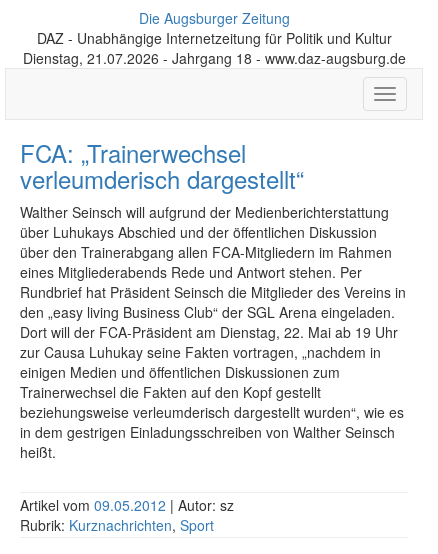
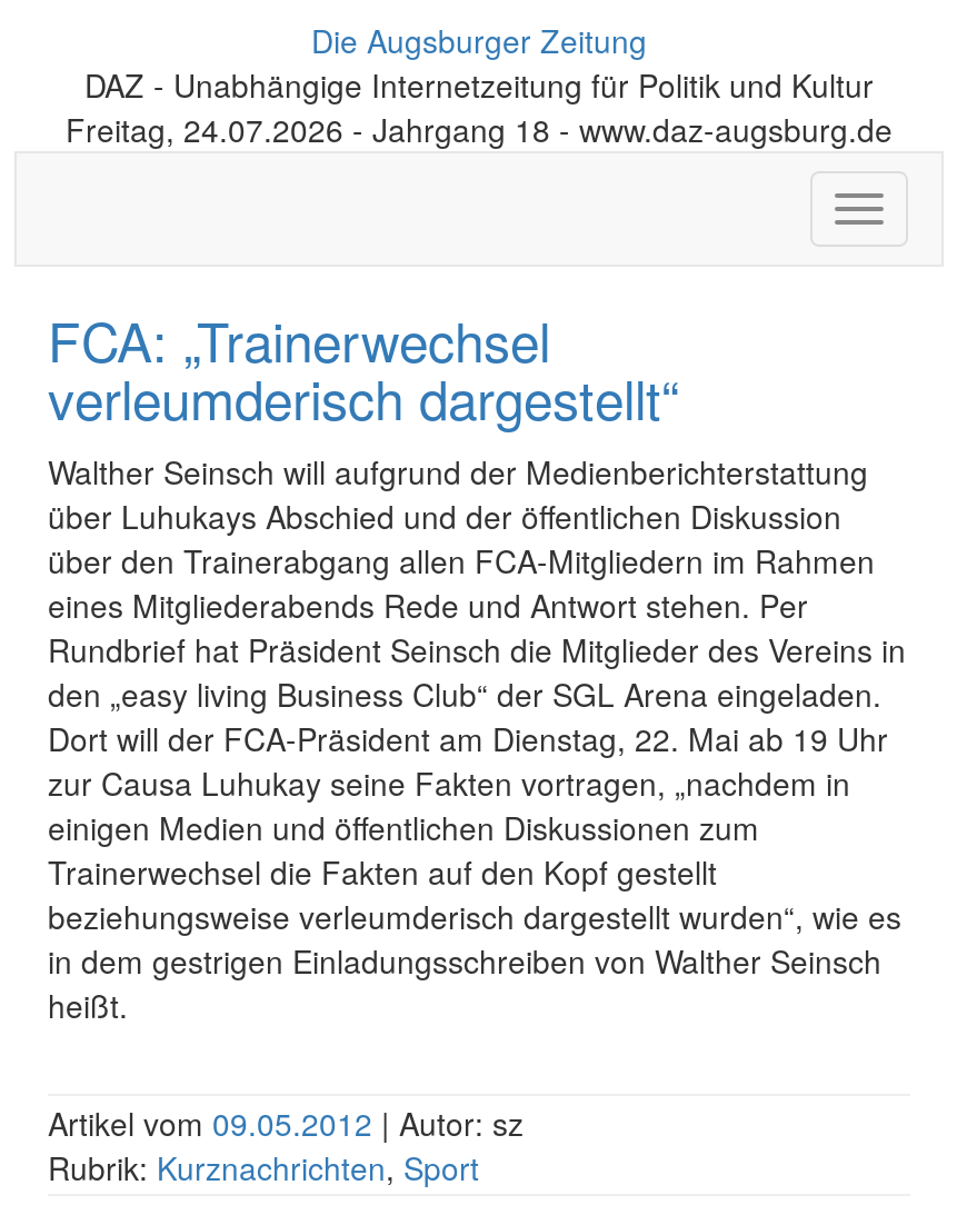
- Dienstag, 21.07.2026 - Jahrgang 18 - www.daz-augsburg.de
+ Freitag, 24.07.2026 - Jahrgang 18 - www.daz-augsburg.de
